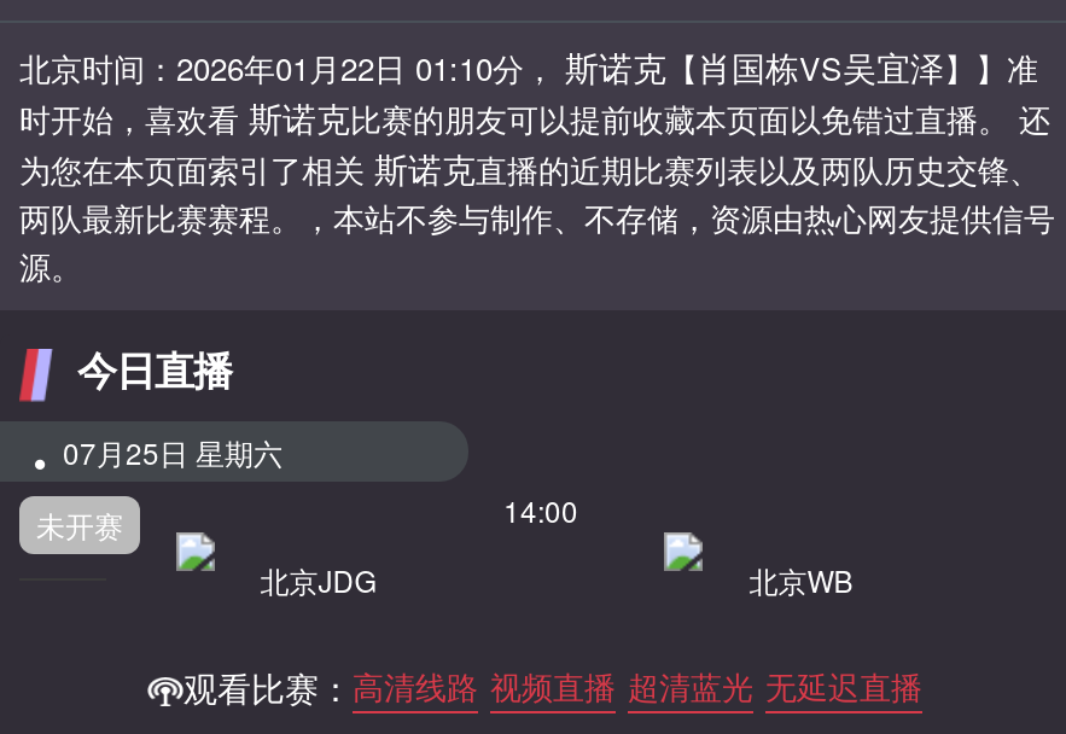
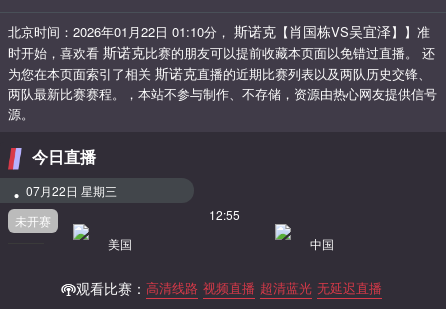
- 07月25日 星期六
- 14:00
+ 07月22日 星期三
+ 12:55

- 北京JDG
- 北京WB
+ 美国
+ 中国
